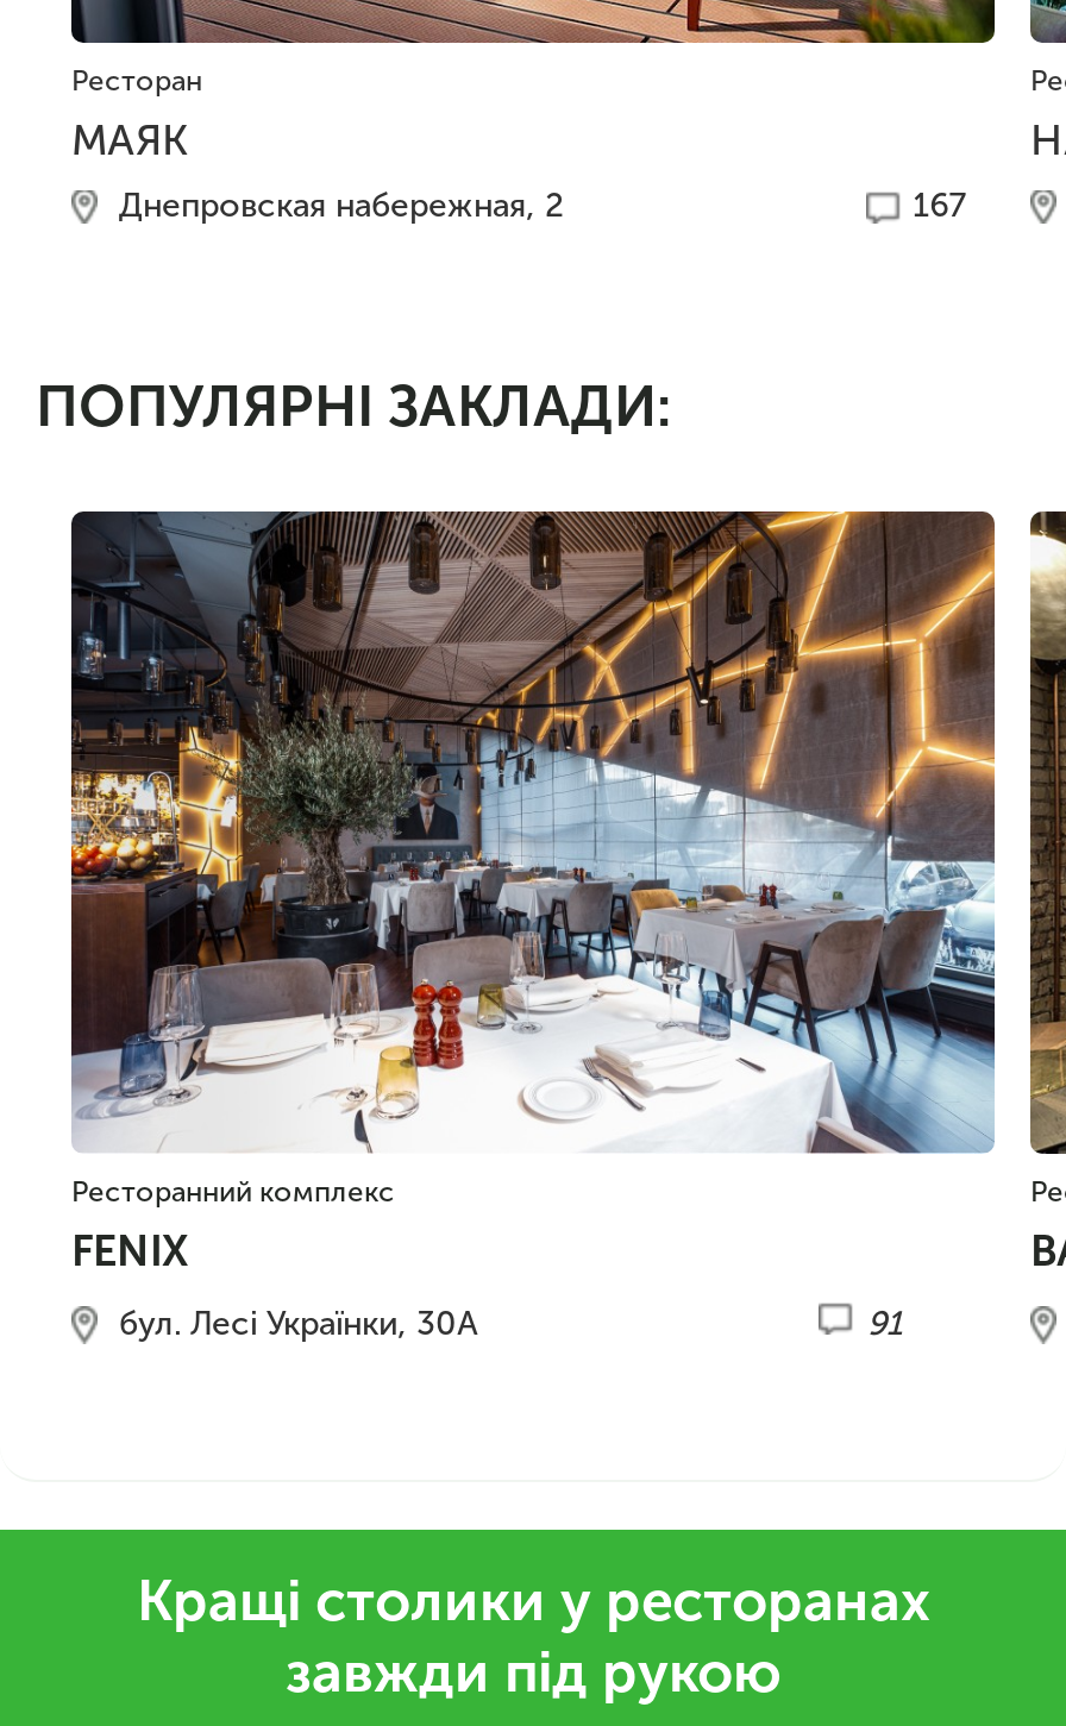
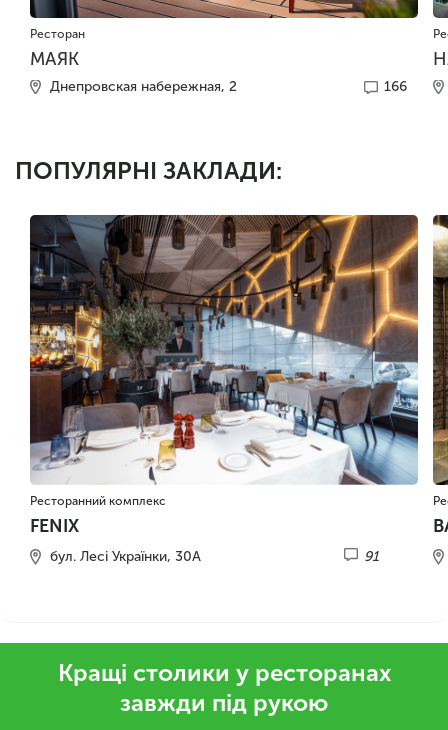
- 167
+ 166
